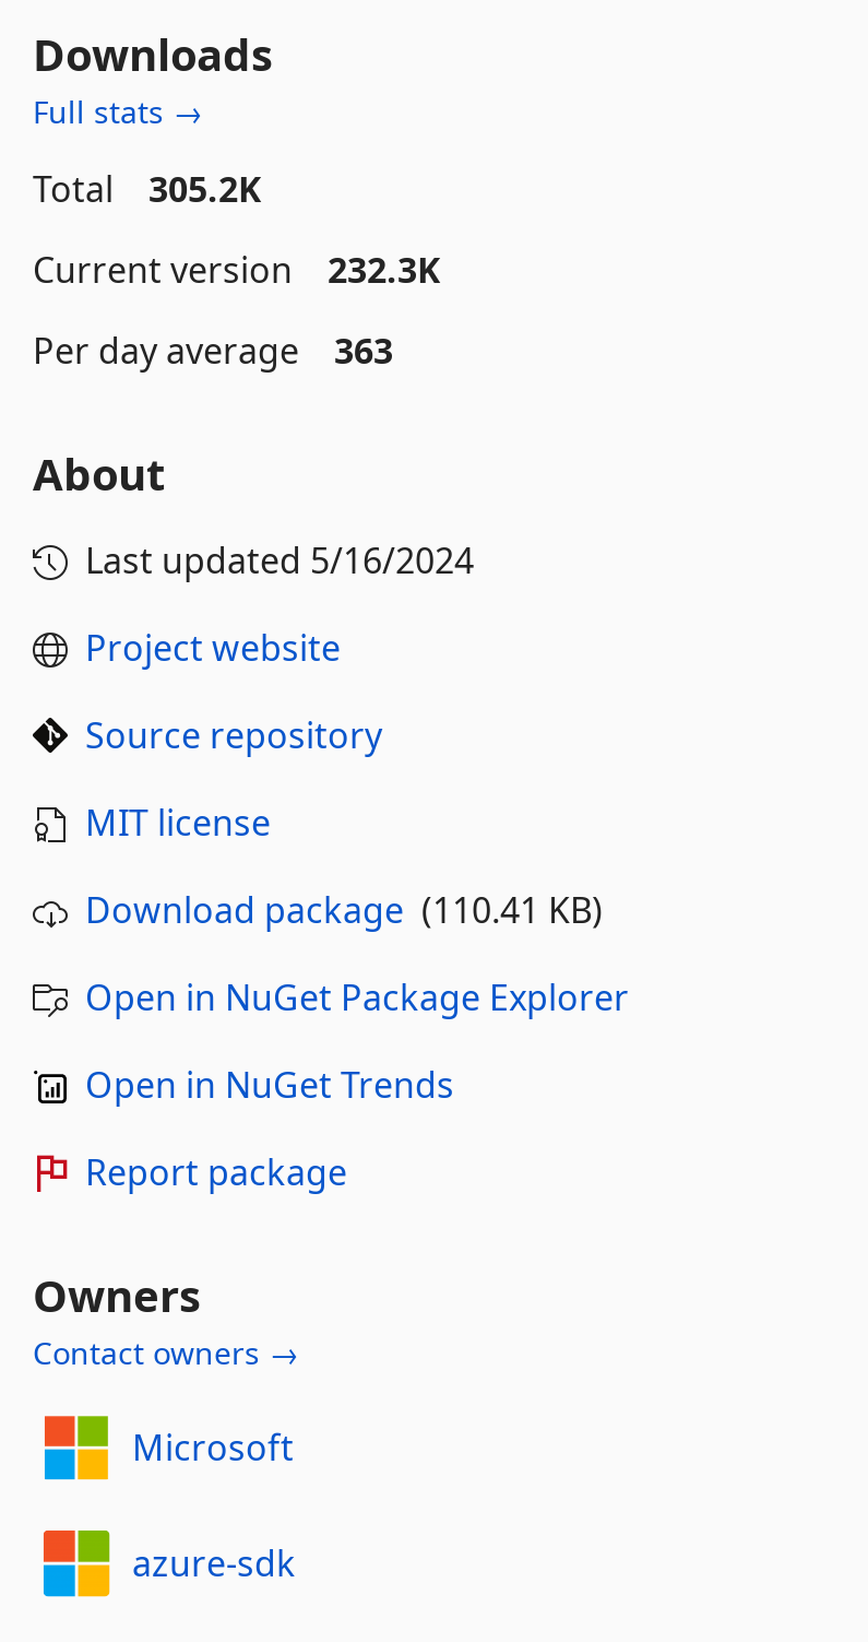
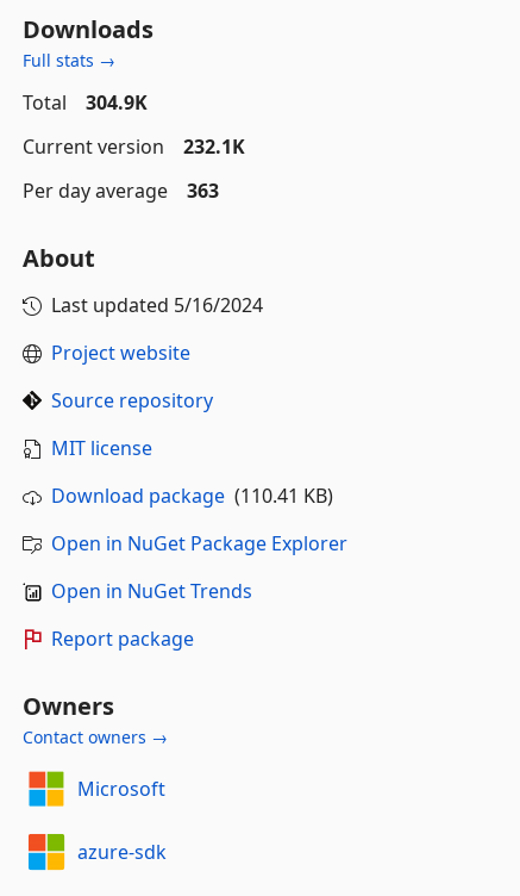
- Total 305.2K
+ Total 304.9K

- Current version 232.3K
+ Current version 232.1K
